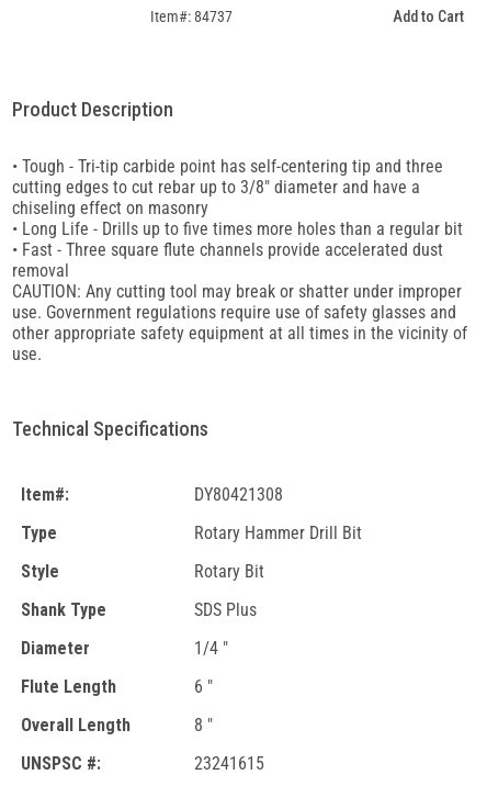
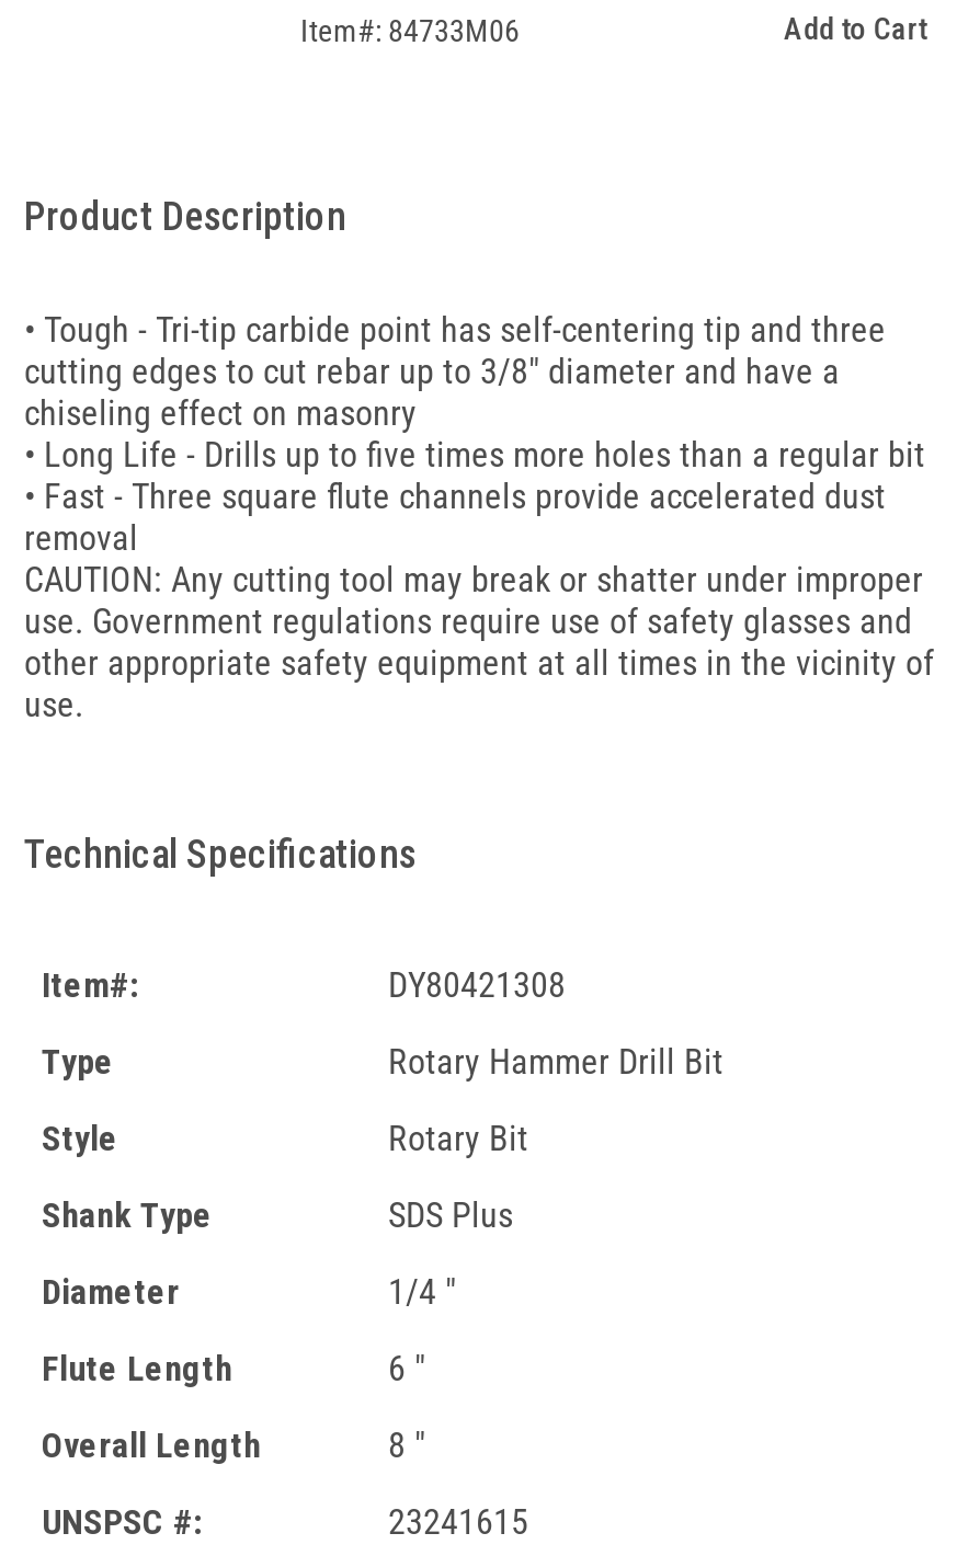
- Item#: 84737
+ Item#: 84733M06
